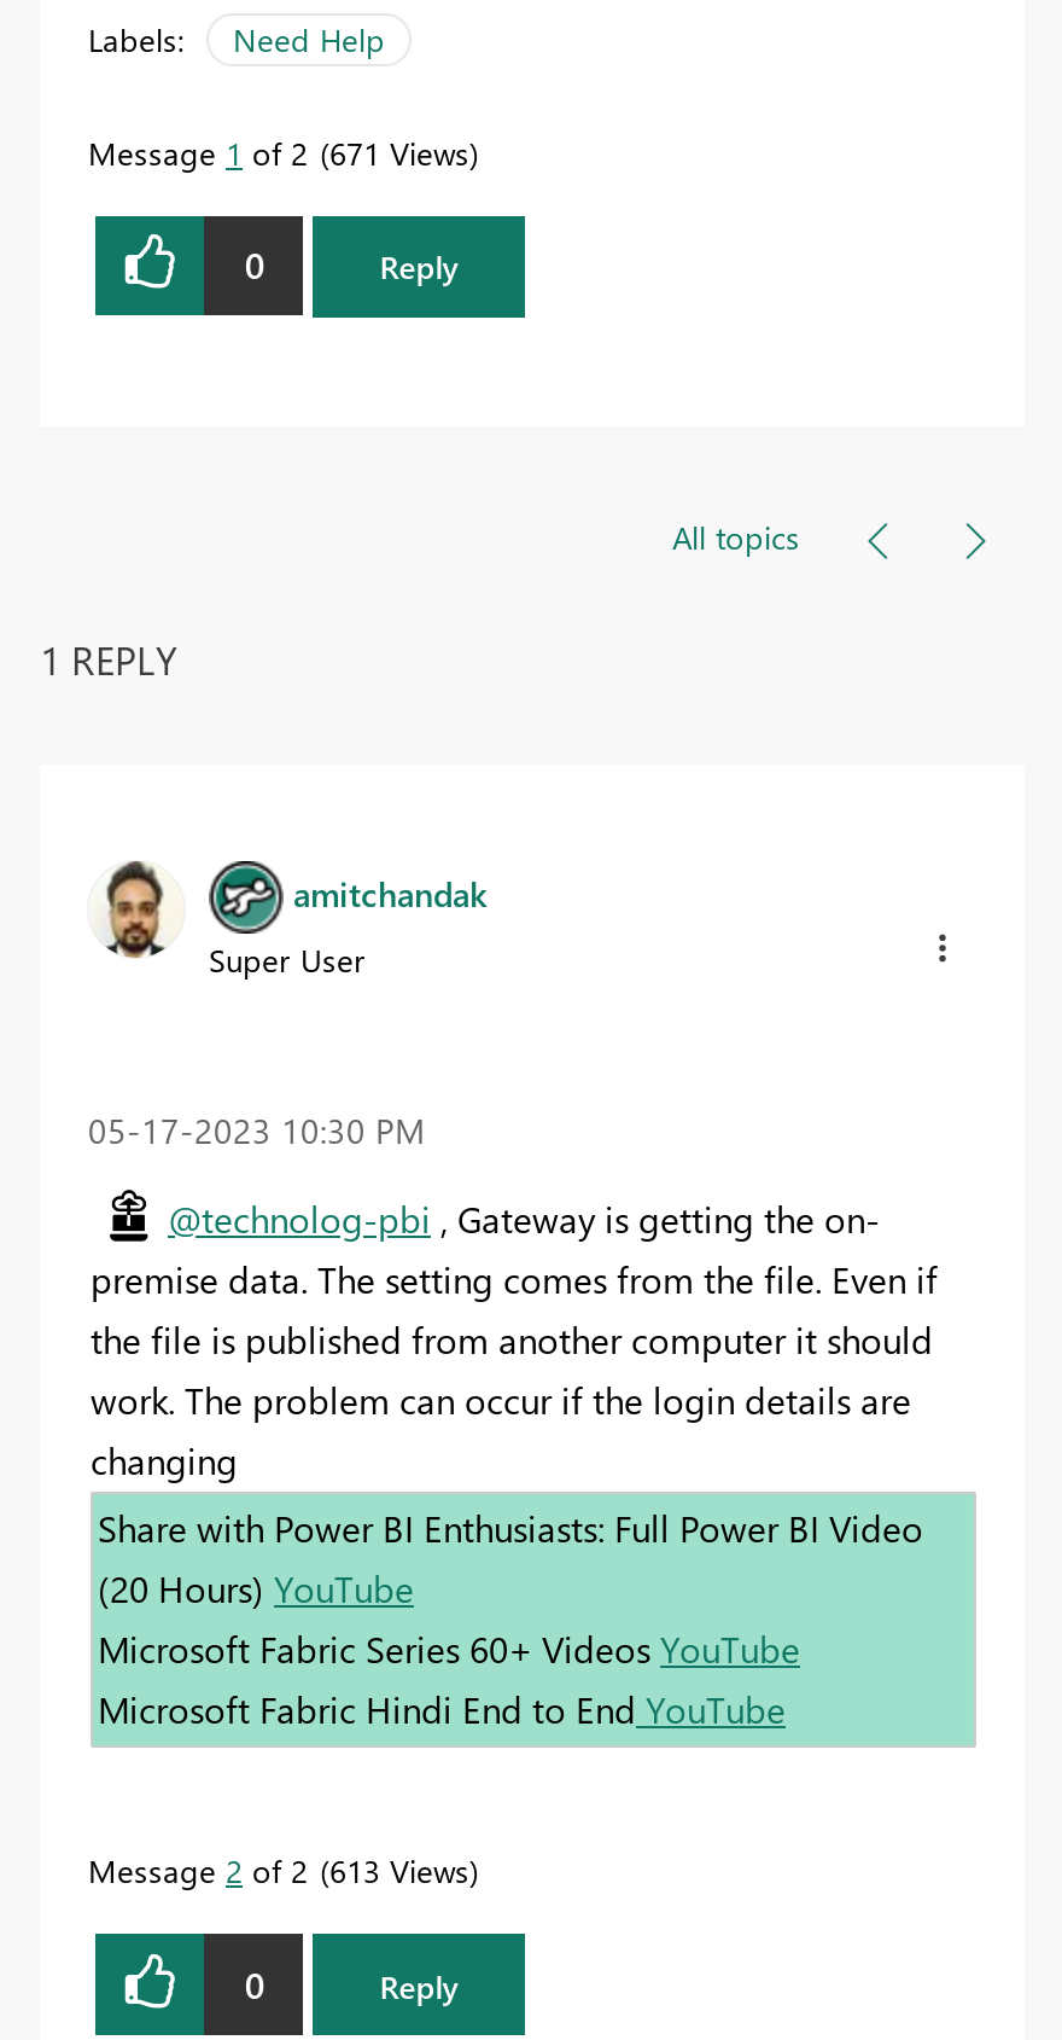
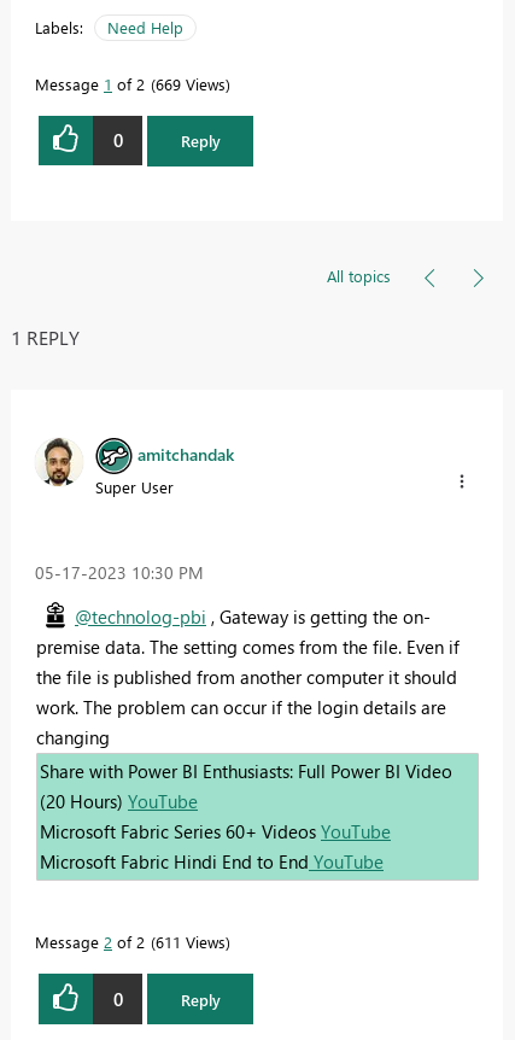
- Message 1 of 2 671 Views
+ Message 1 of 2 669 Views

- Message 2 of 2 613 Views
+ Message 2 of 2 611 Views
